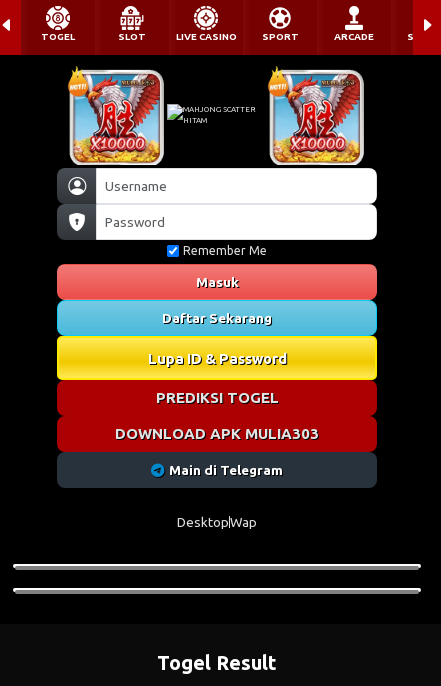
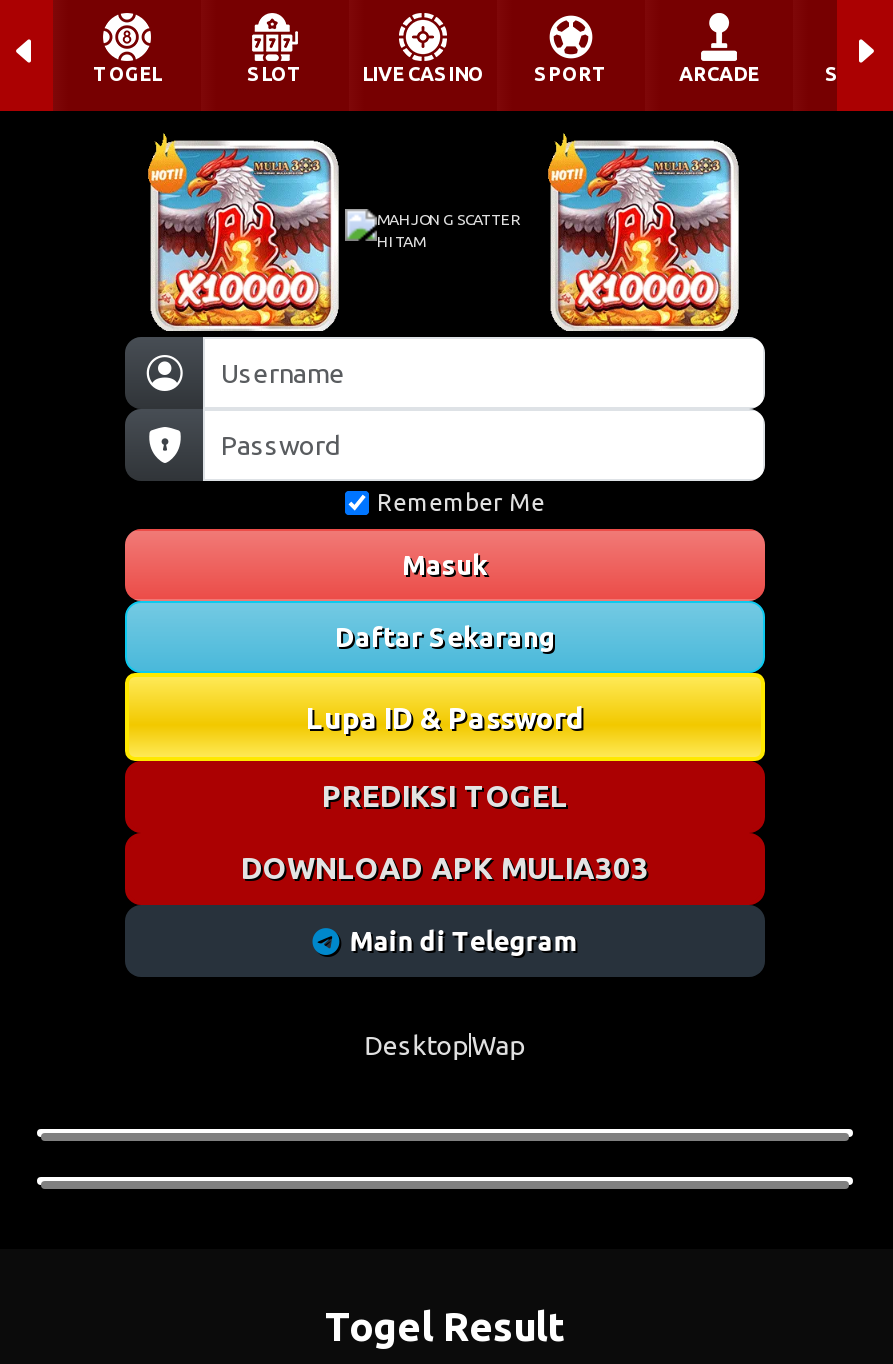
- [image]
+ [image]

- [image]
+ [image]
